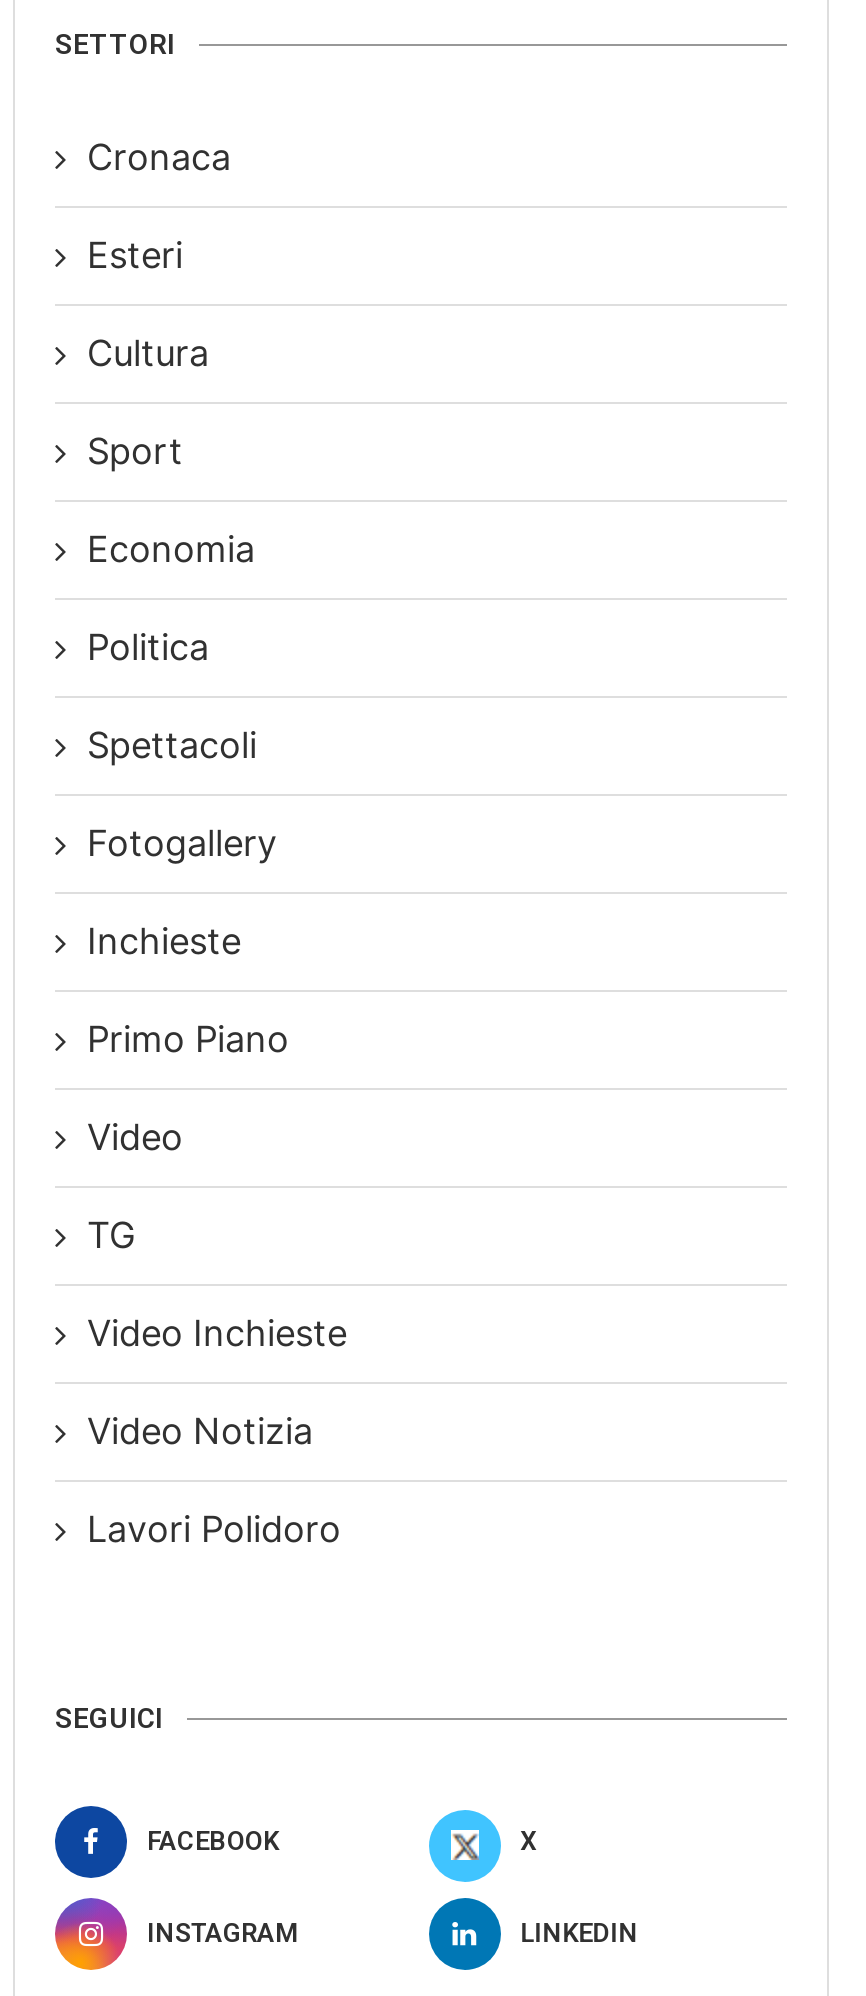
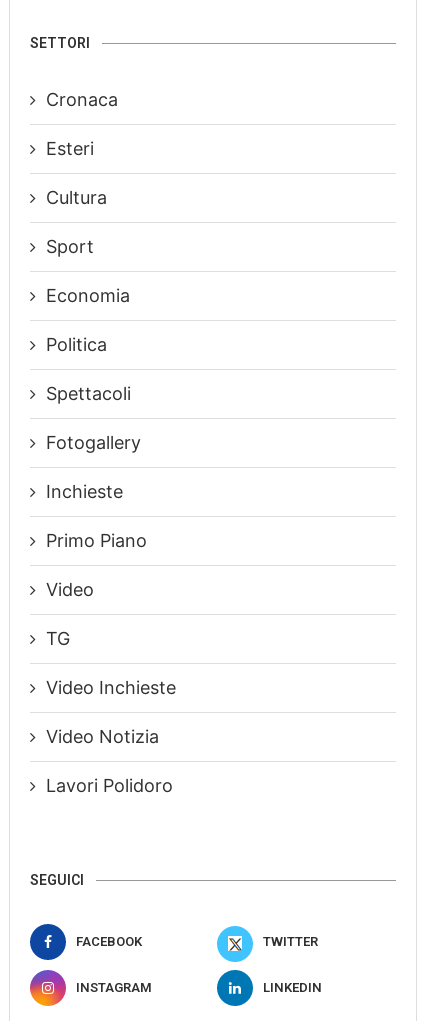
- X
+ TWITTER
